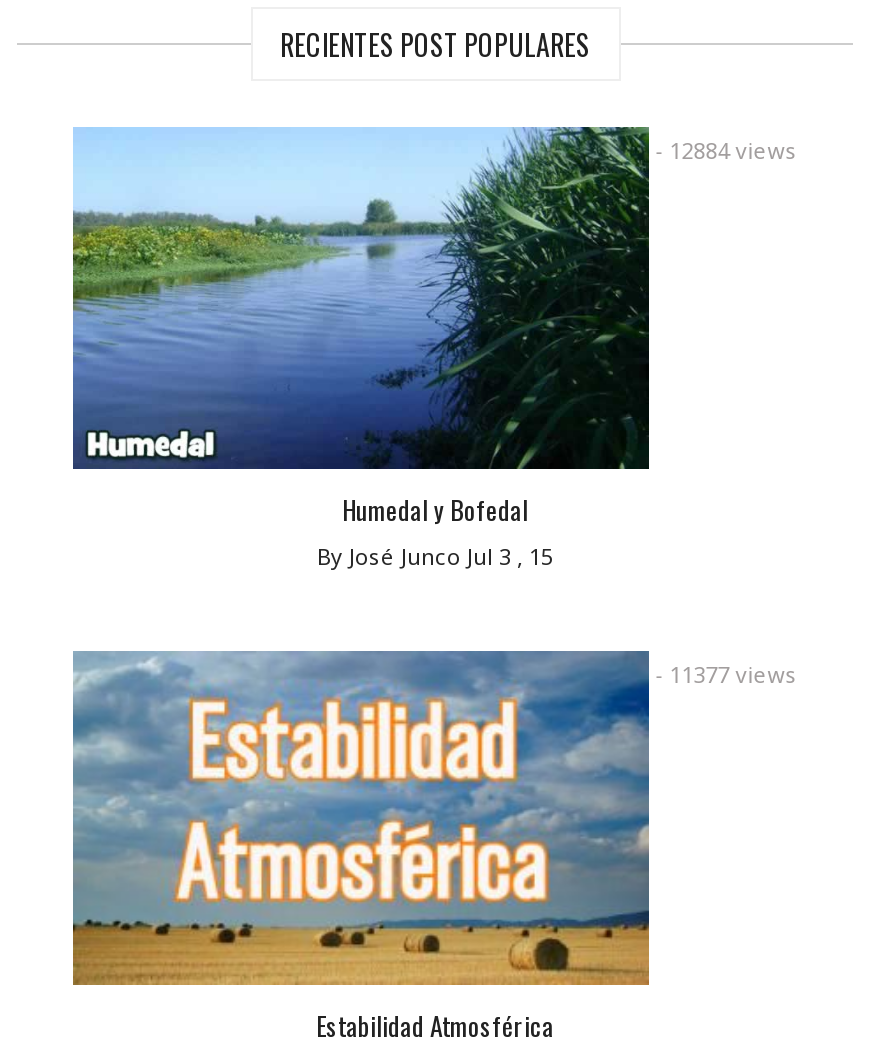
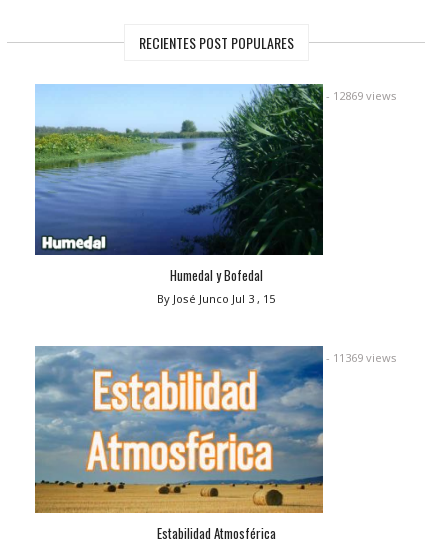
- - 12884 views
+ - 12869 views

- - 11377 views
+ - 11369 views
